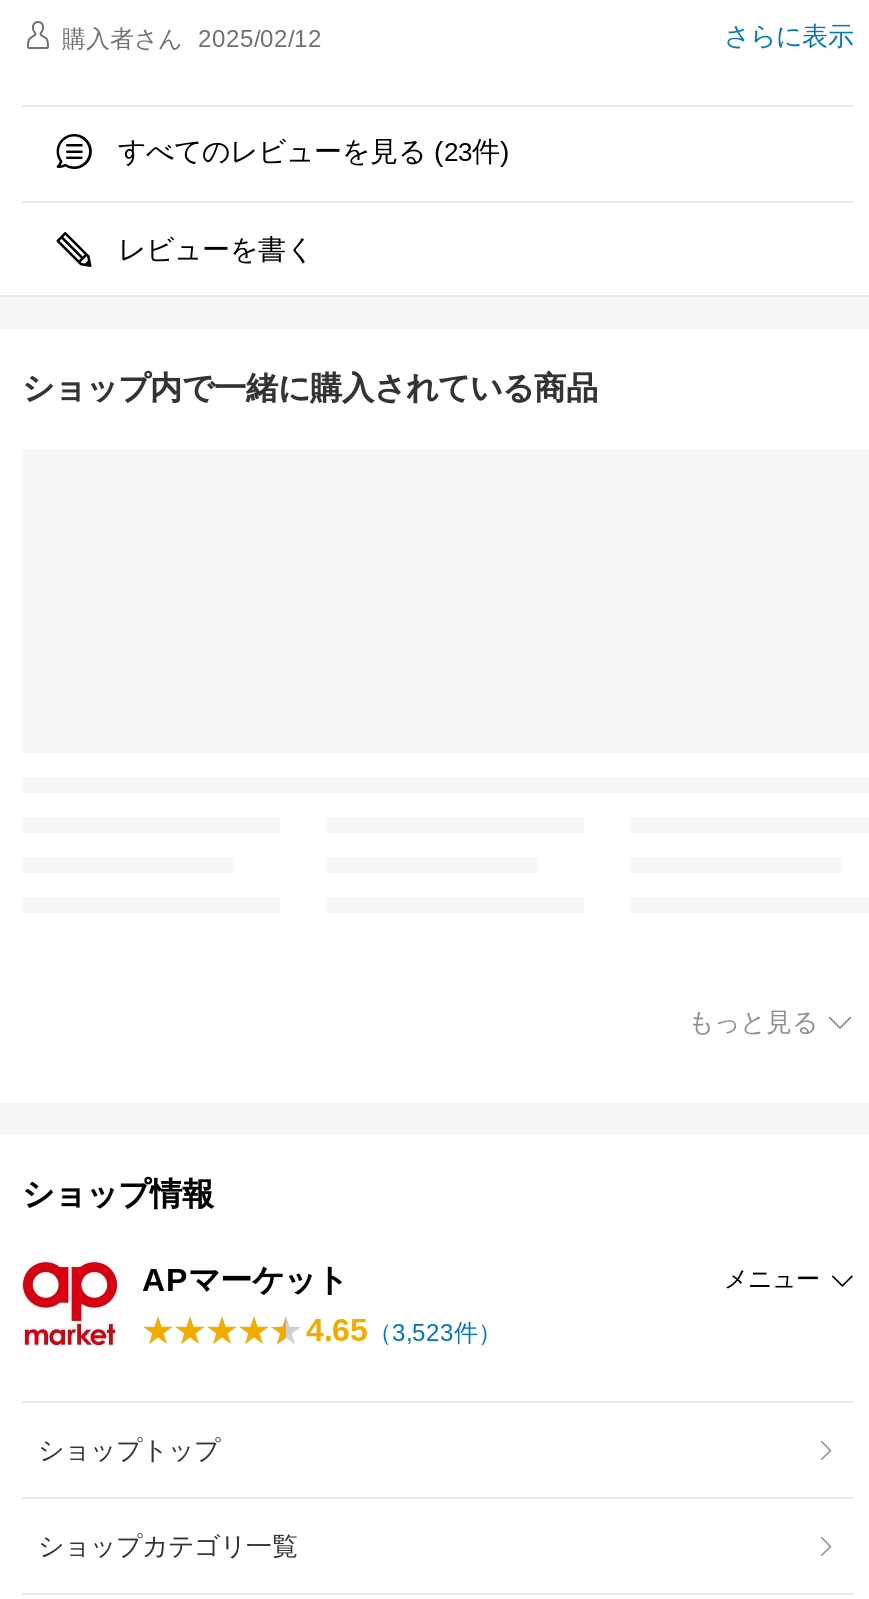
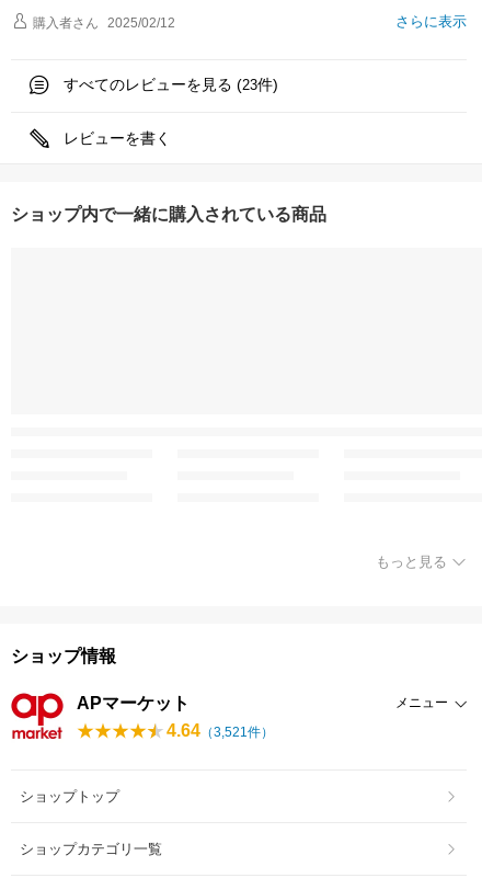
- 4.65（3,523件）
+ 4.64（3,521件）
